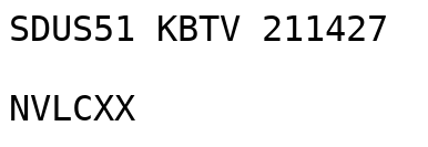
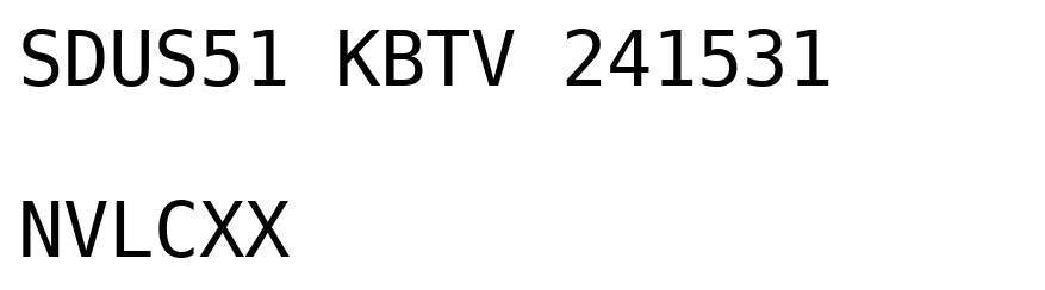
- SDUS51 KBTV 211427
+ SDUS51 KBTV 241531
